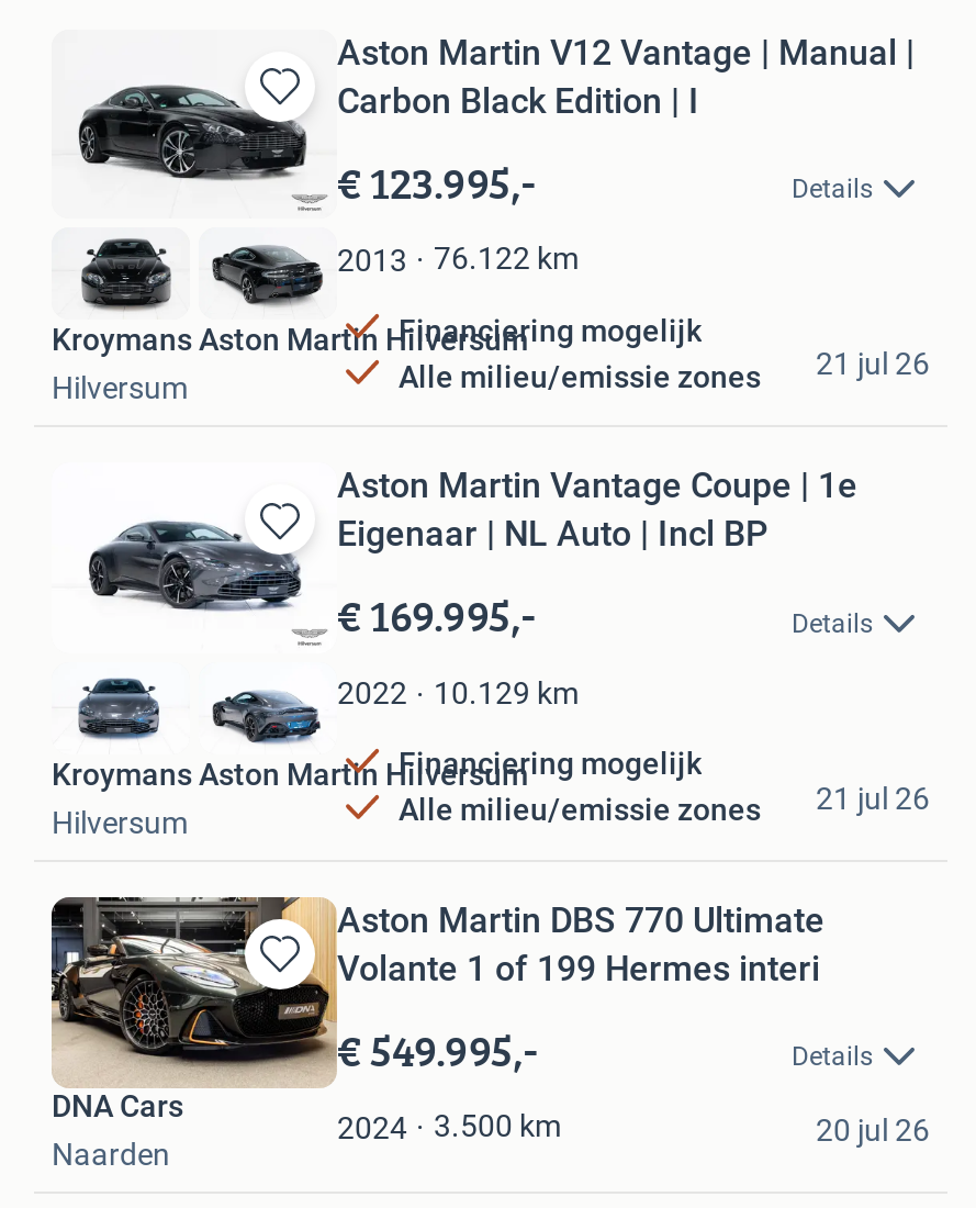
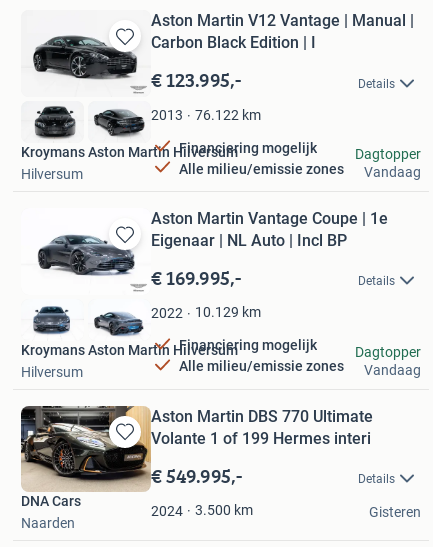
- 21 jul 26
+ Dagtopper
+ Vandaag

- 21 jul 26
+ Dagtopper
+ Vandaag

- 20 jul 26
+ Gisteren
